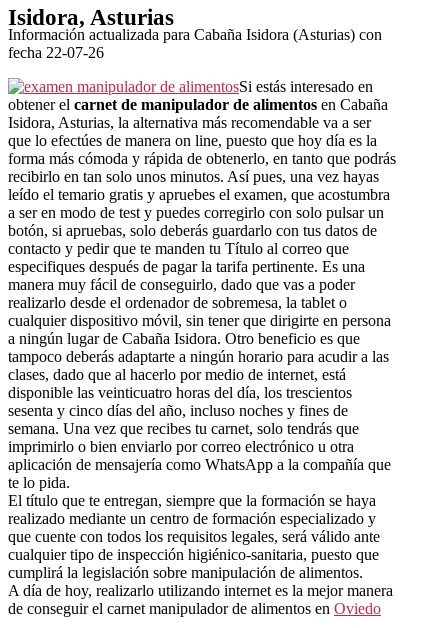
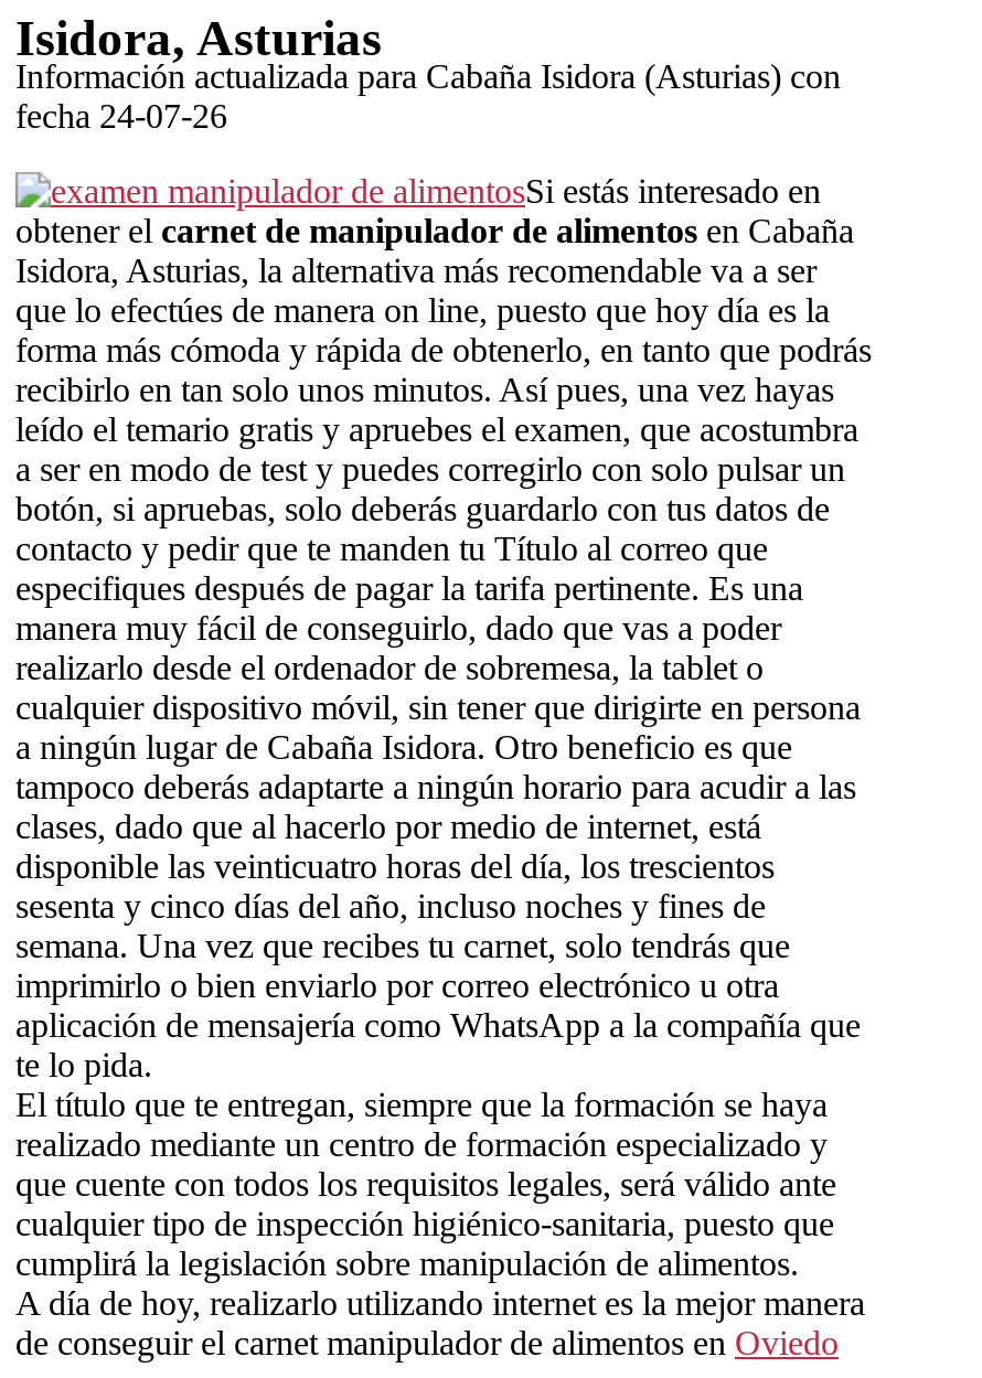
- fecha 22-07-26
+ fecha 24-07-26
